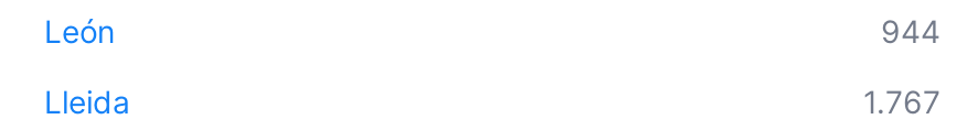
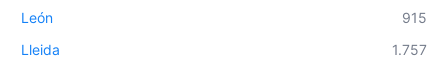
- 944
+ 915

- 1.767
+ 1.757
